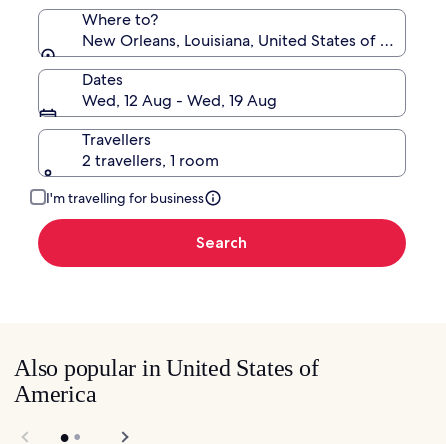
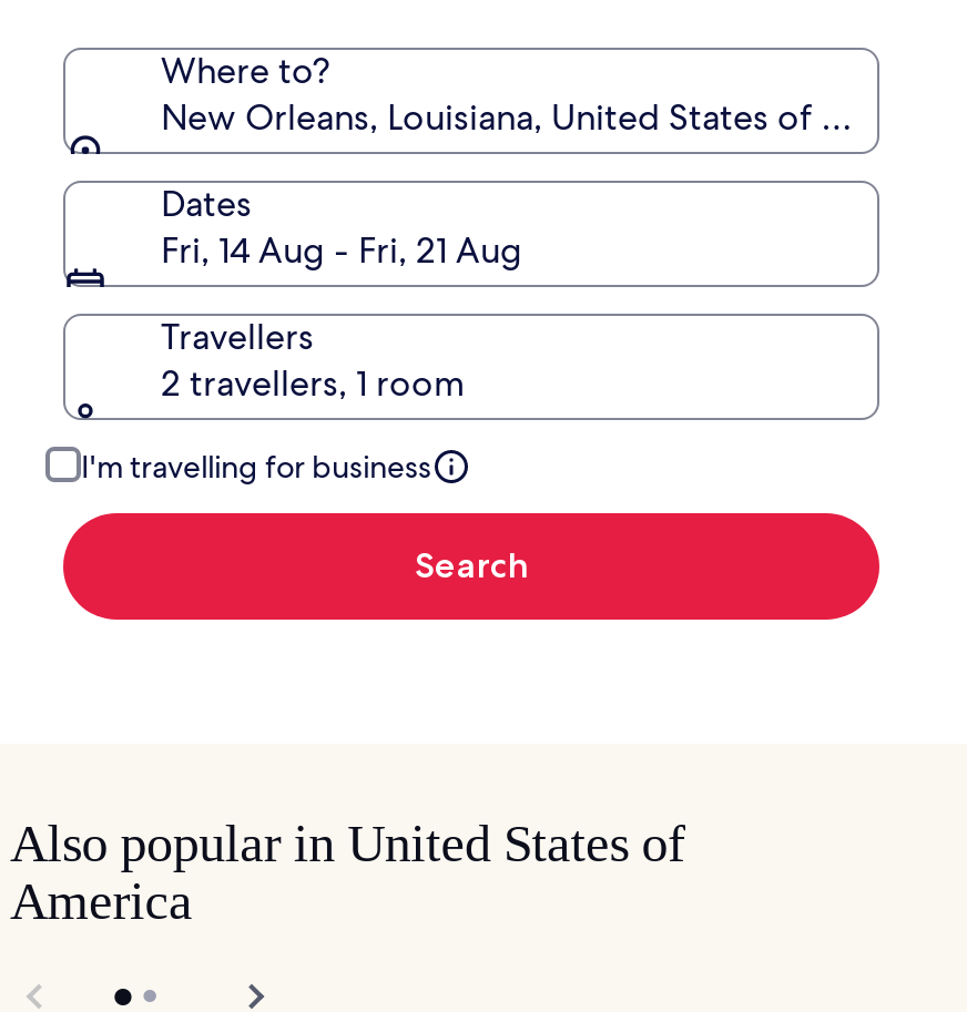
- Wed, 12 Aug - Wed, 19 Aug
+ Fri, 14 Aug - Fri, 21 Aug
